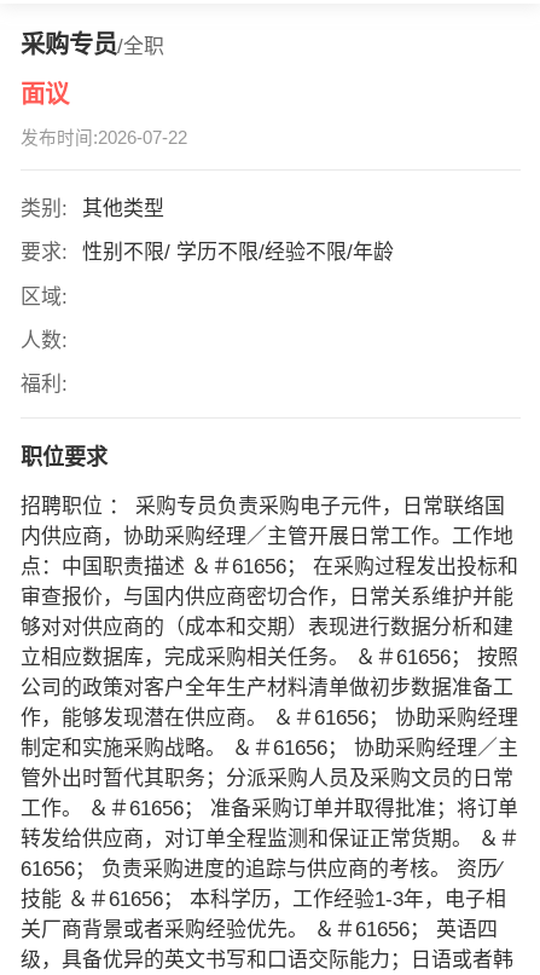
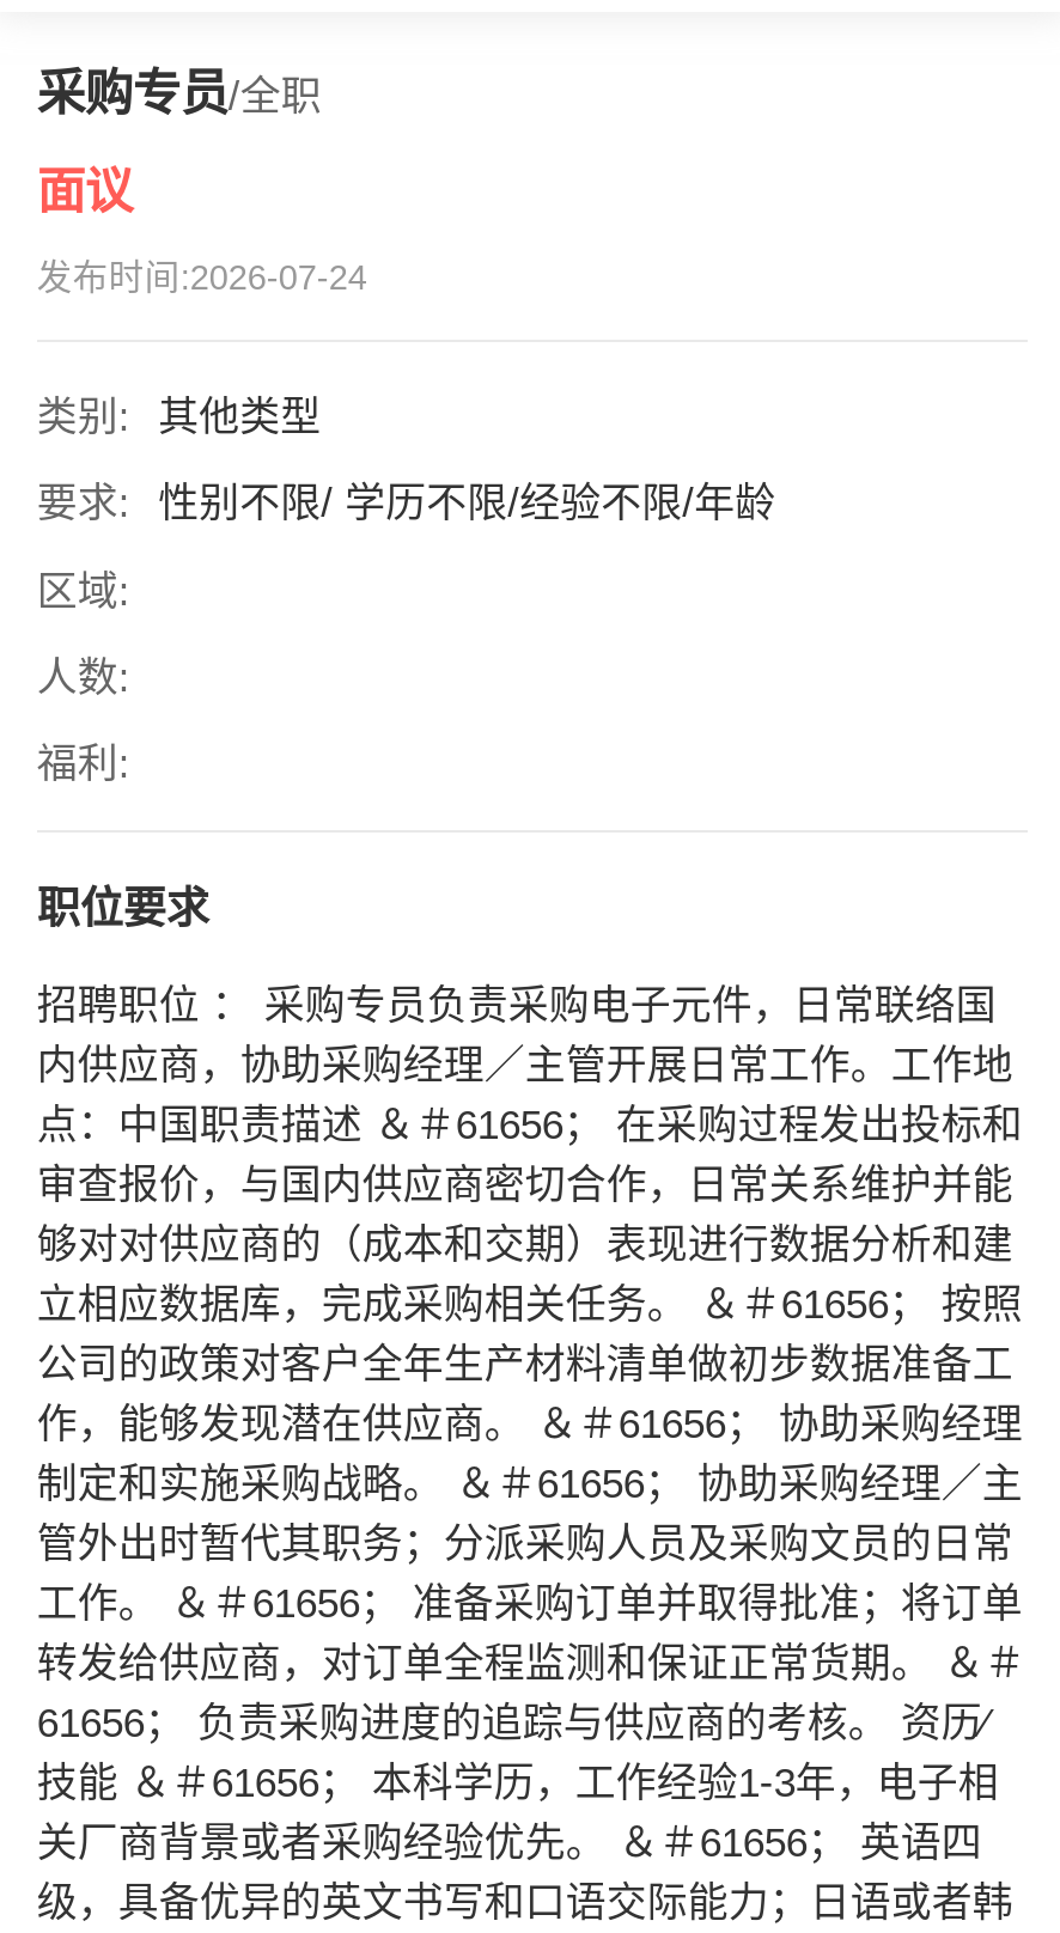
- 发布时间:2026-07-22
+ 发布时间:2026-07-24
